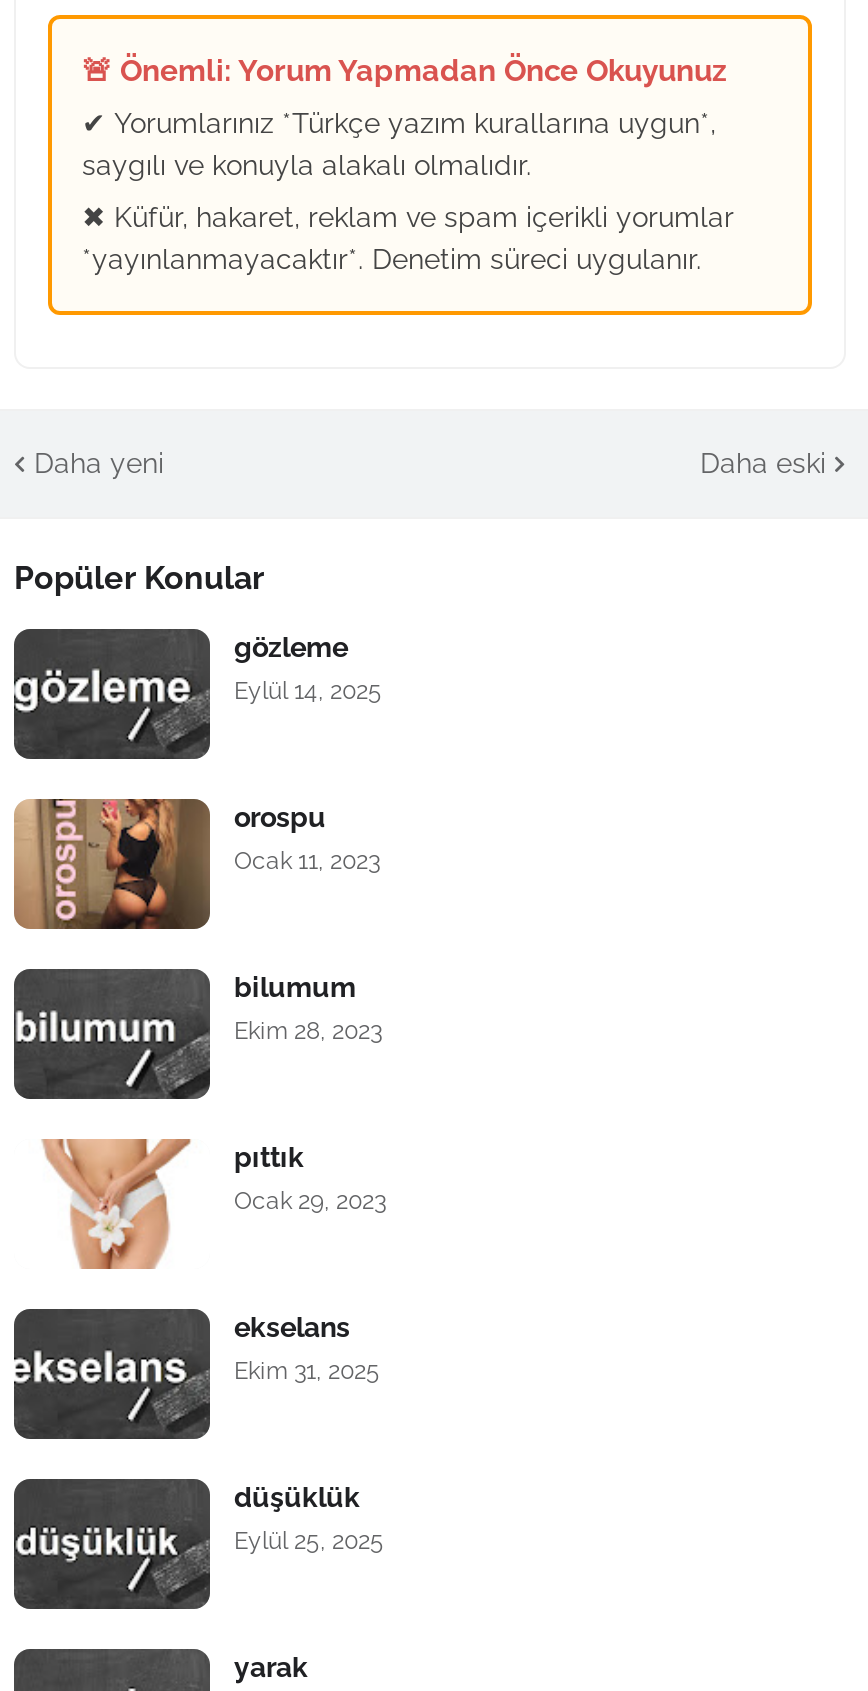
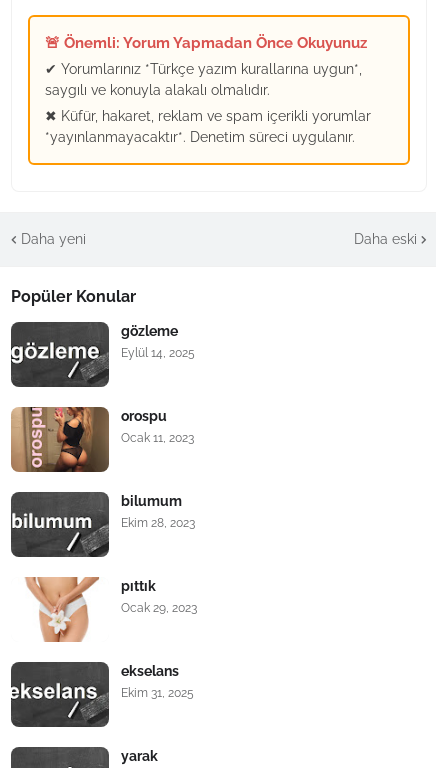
- düşüklük
- Eylül 25, 2025
